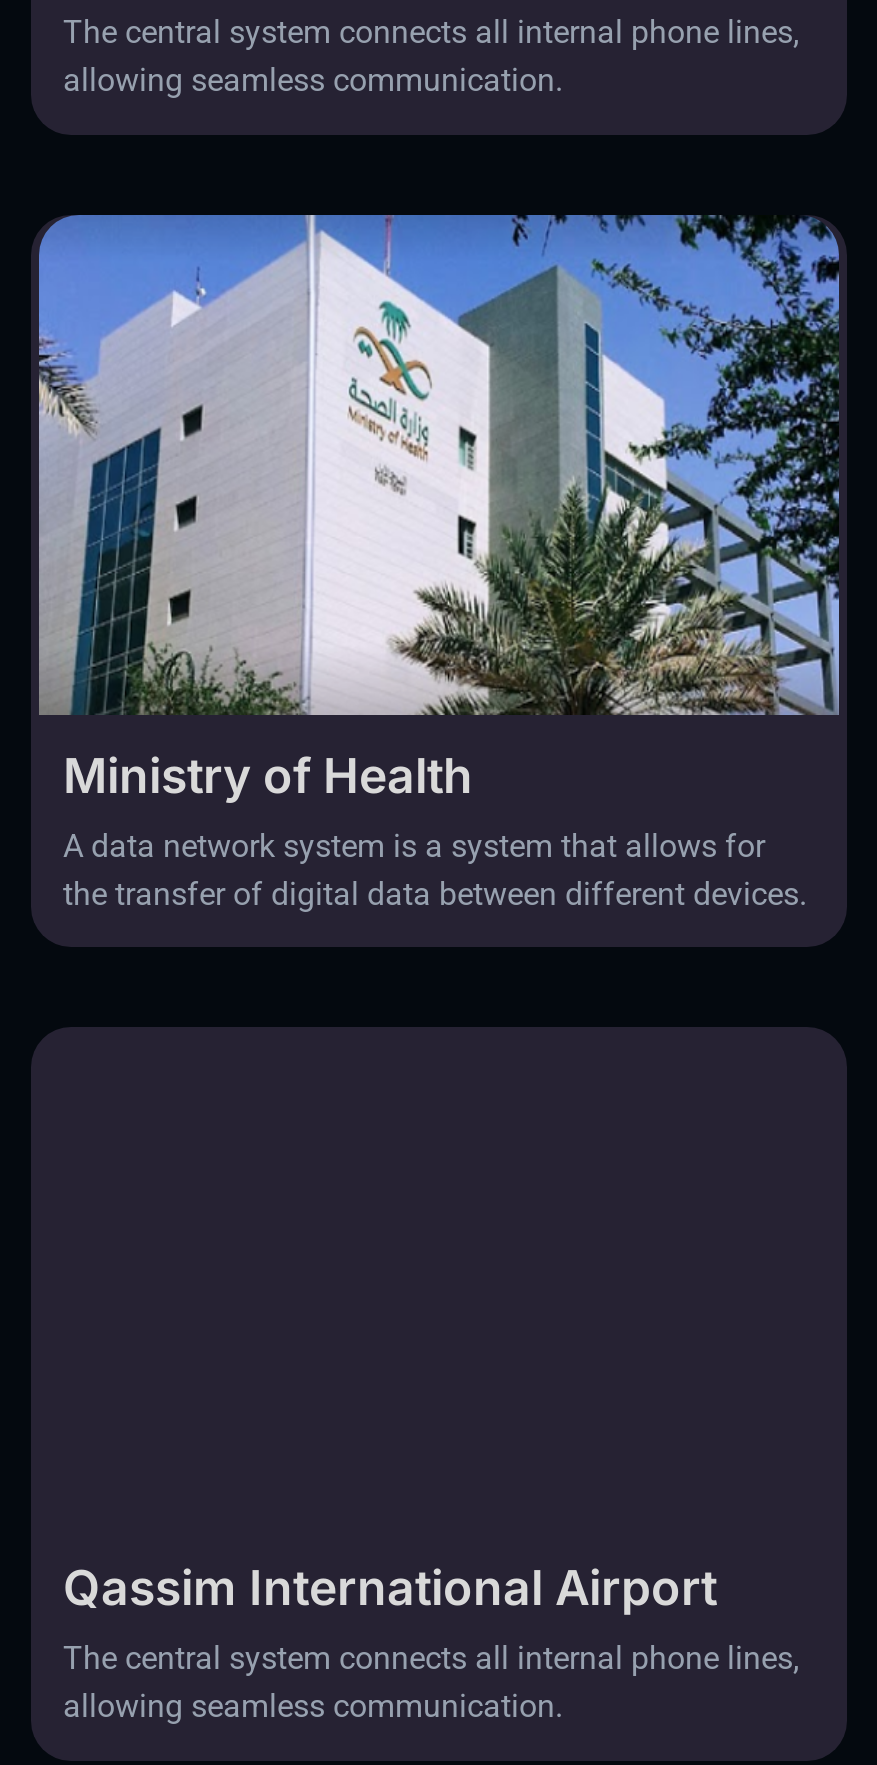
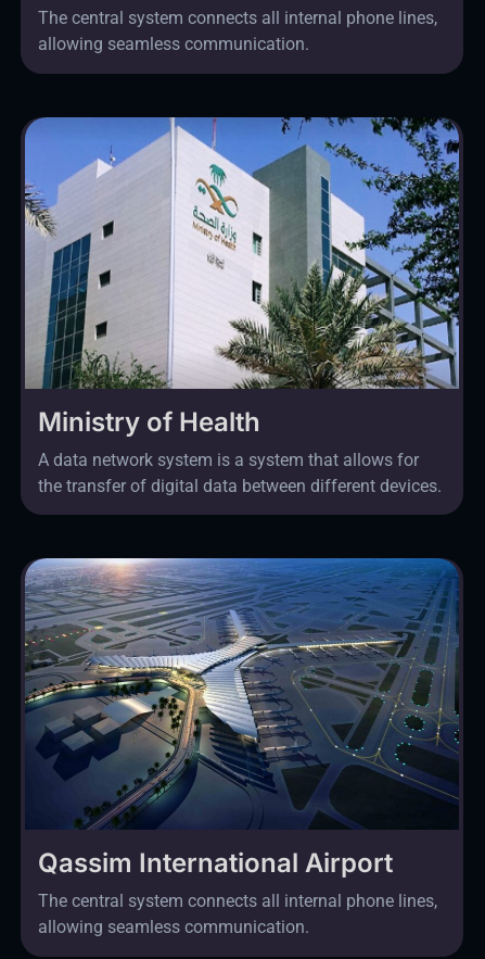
+ [image]
